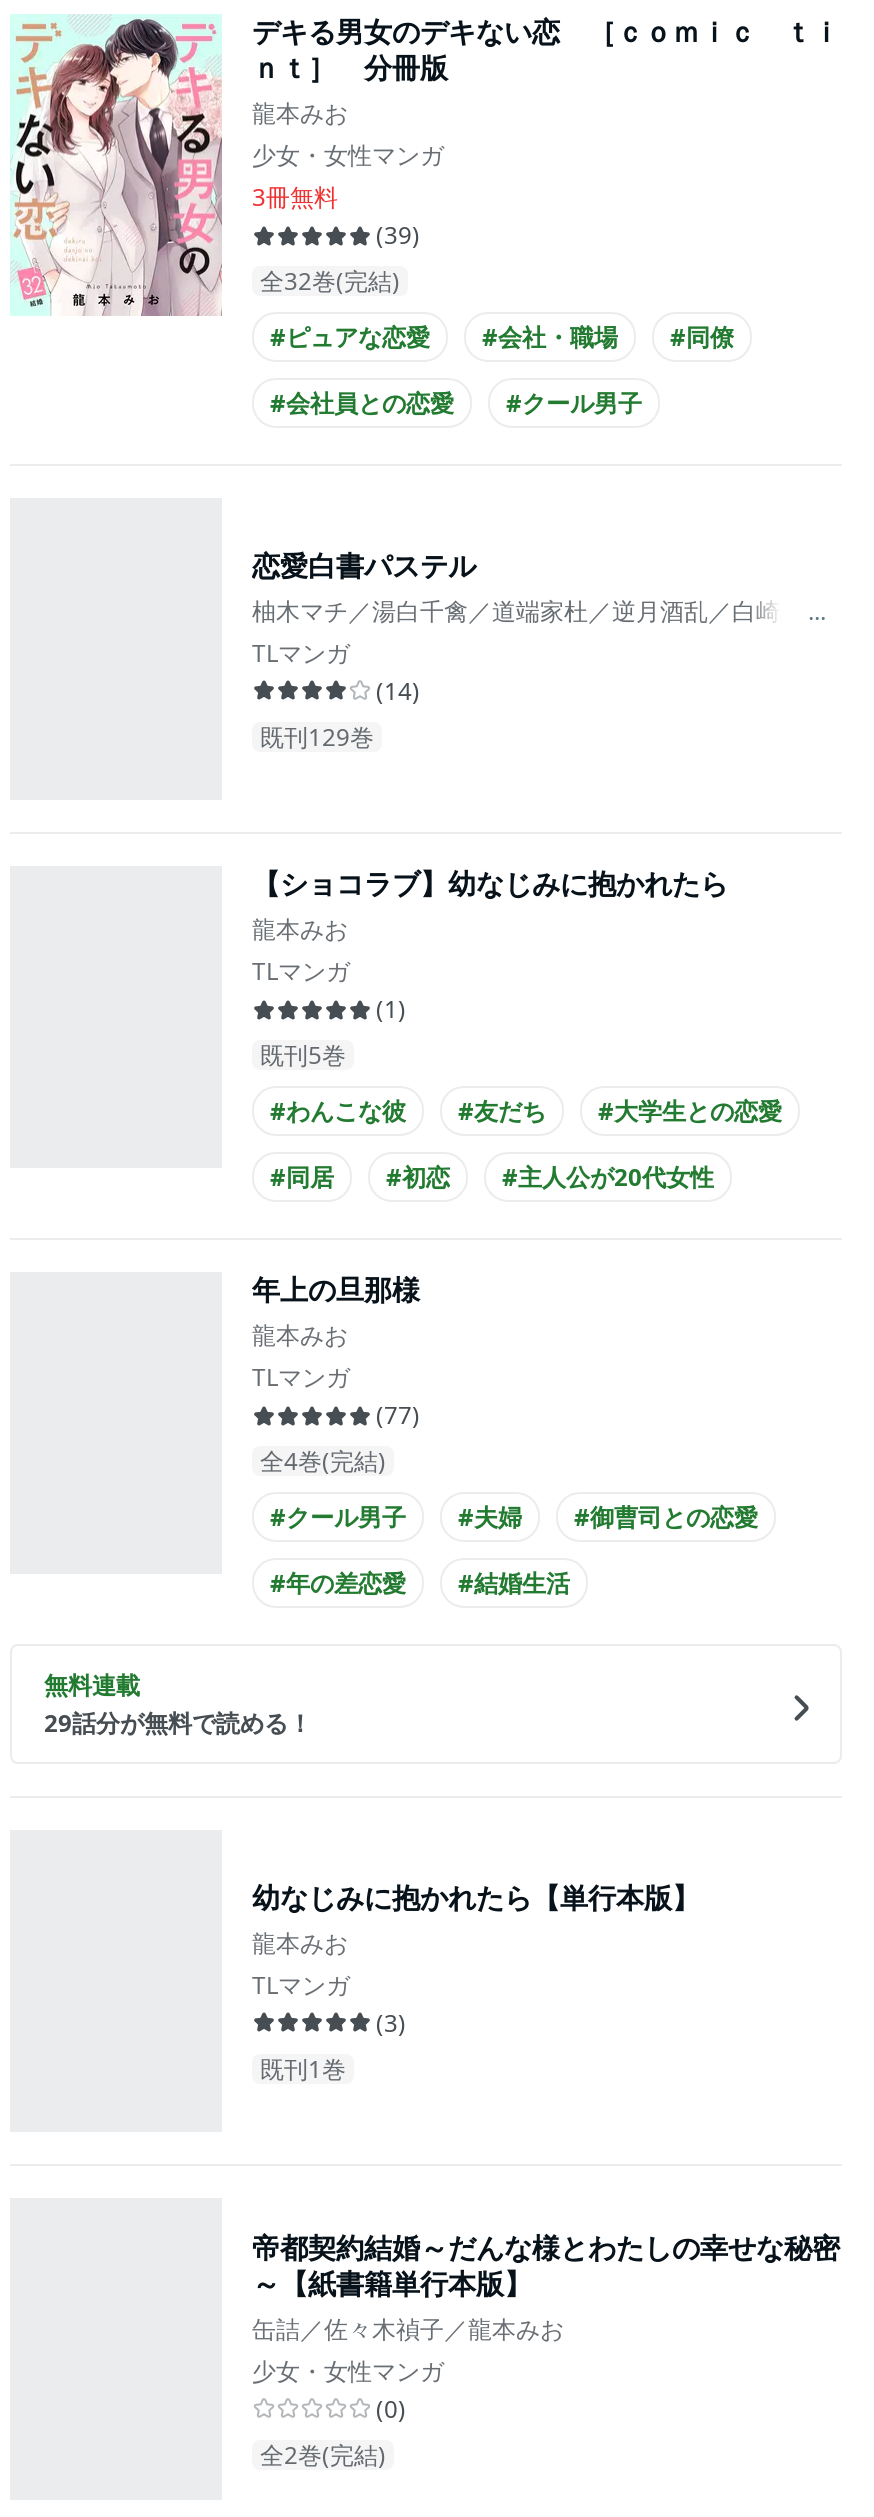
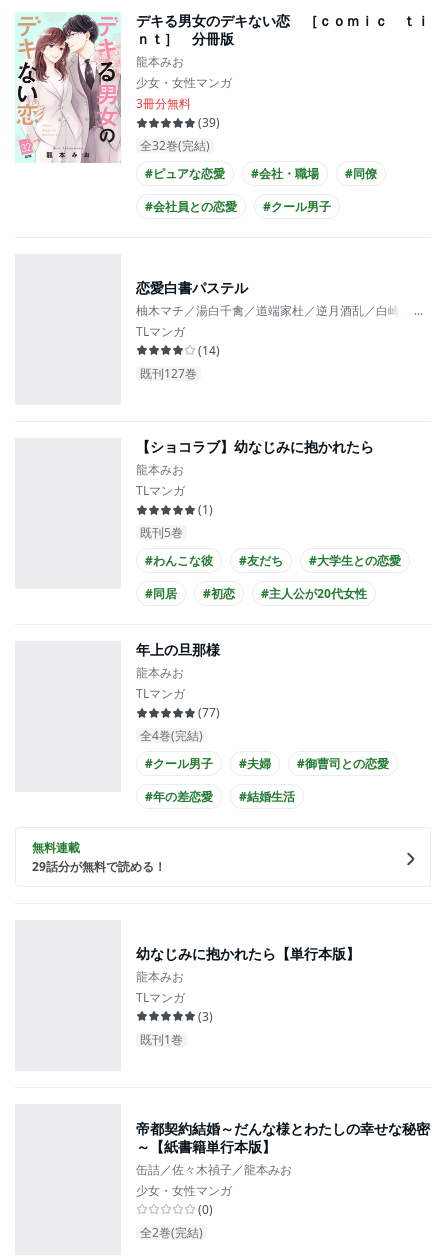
- 3冊無料
+ 3冊分無料

- 既刊129巻
+ 既刊127巻
